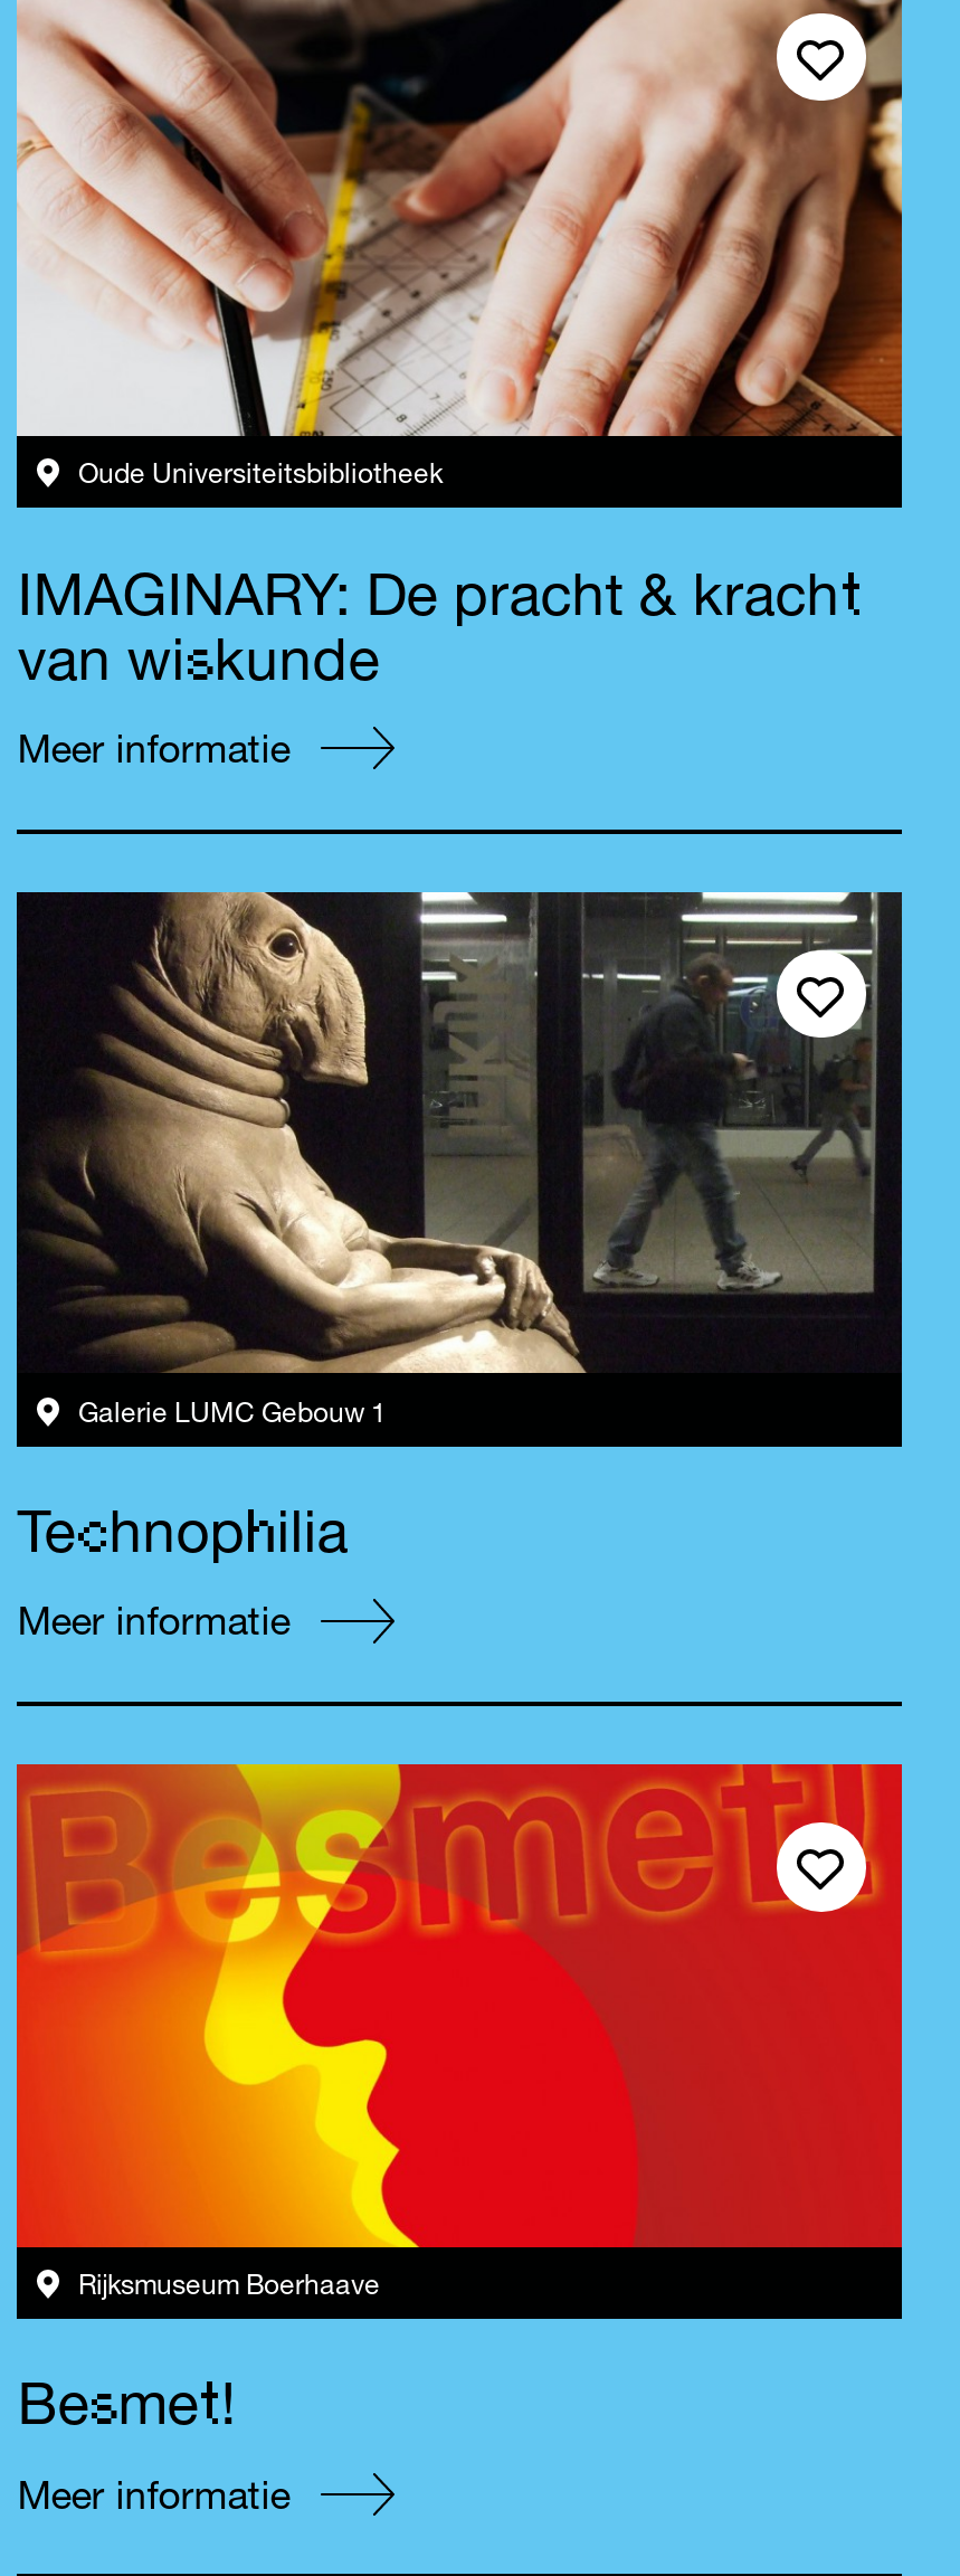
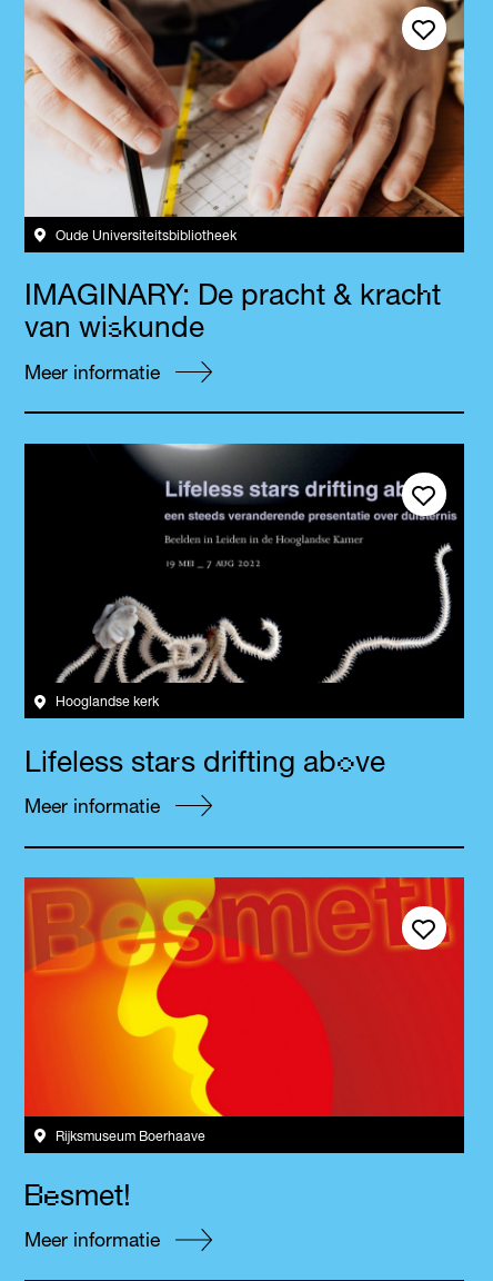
- [image]
- Galerie LUMC Gebouw 1
+ [image]
+ Hooglandse kerk

- Technophilia
+ Lifeless stars drifting above
